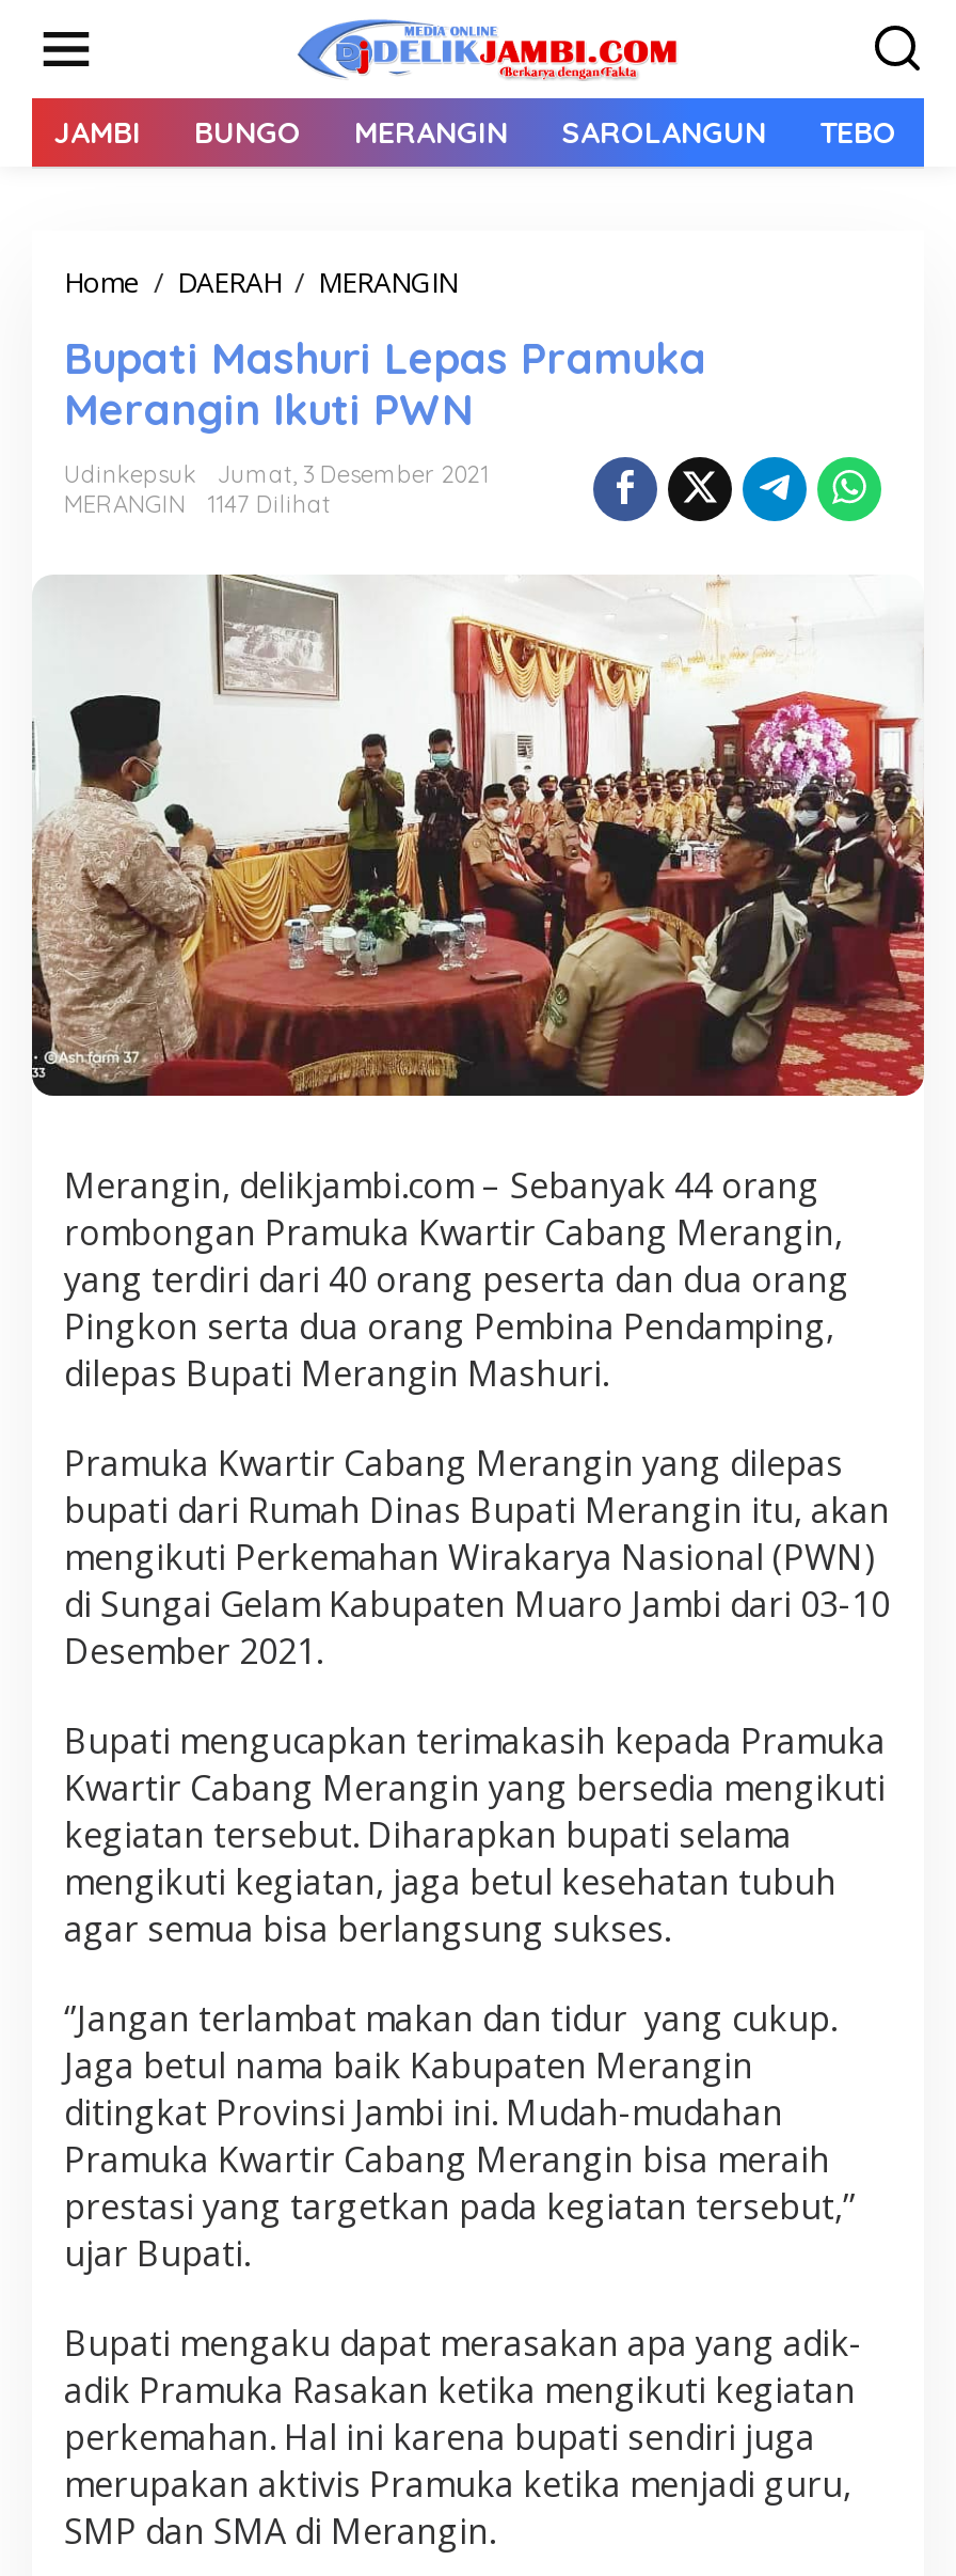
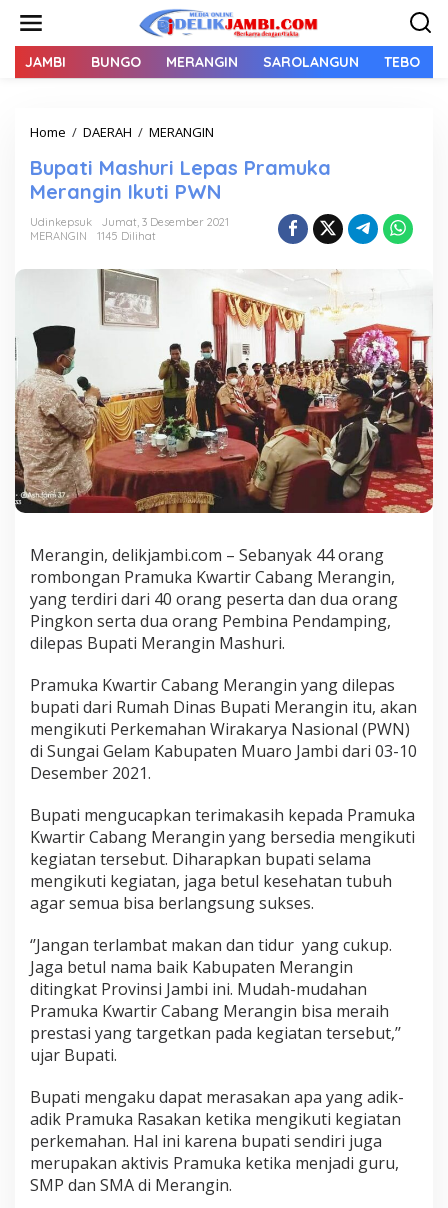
- 1147 Dilihat
+ 1145 Dilihat
